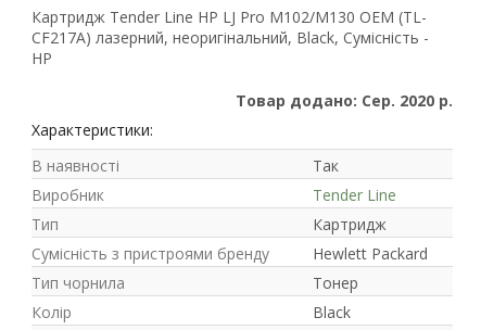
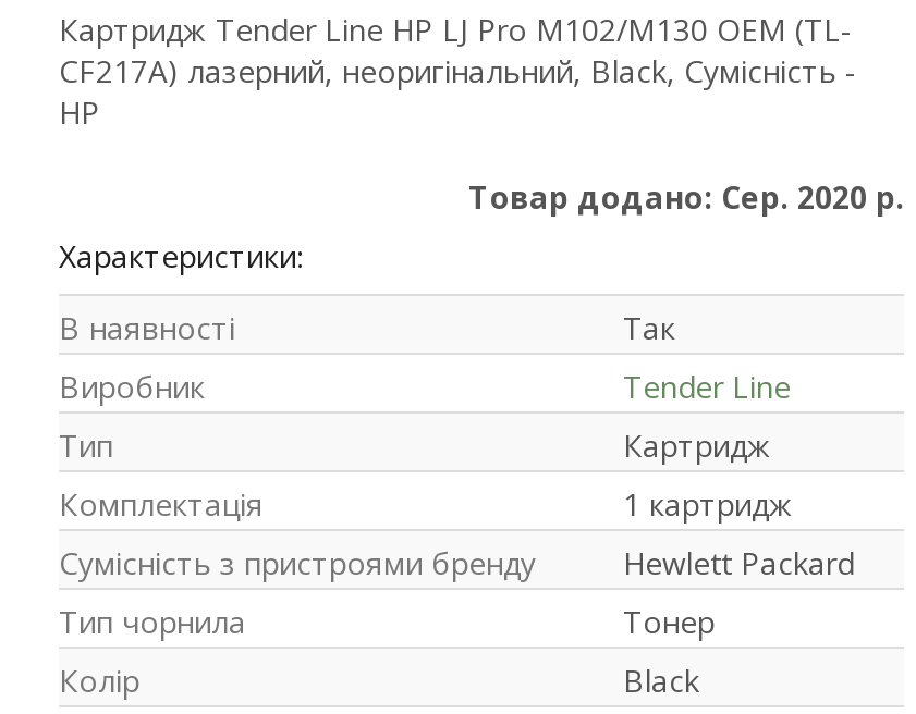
+ Комплектація
+ 1 картридж
